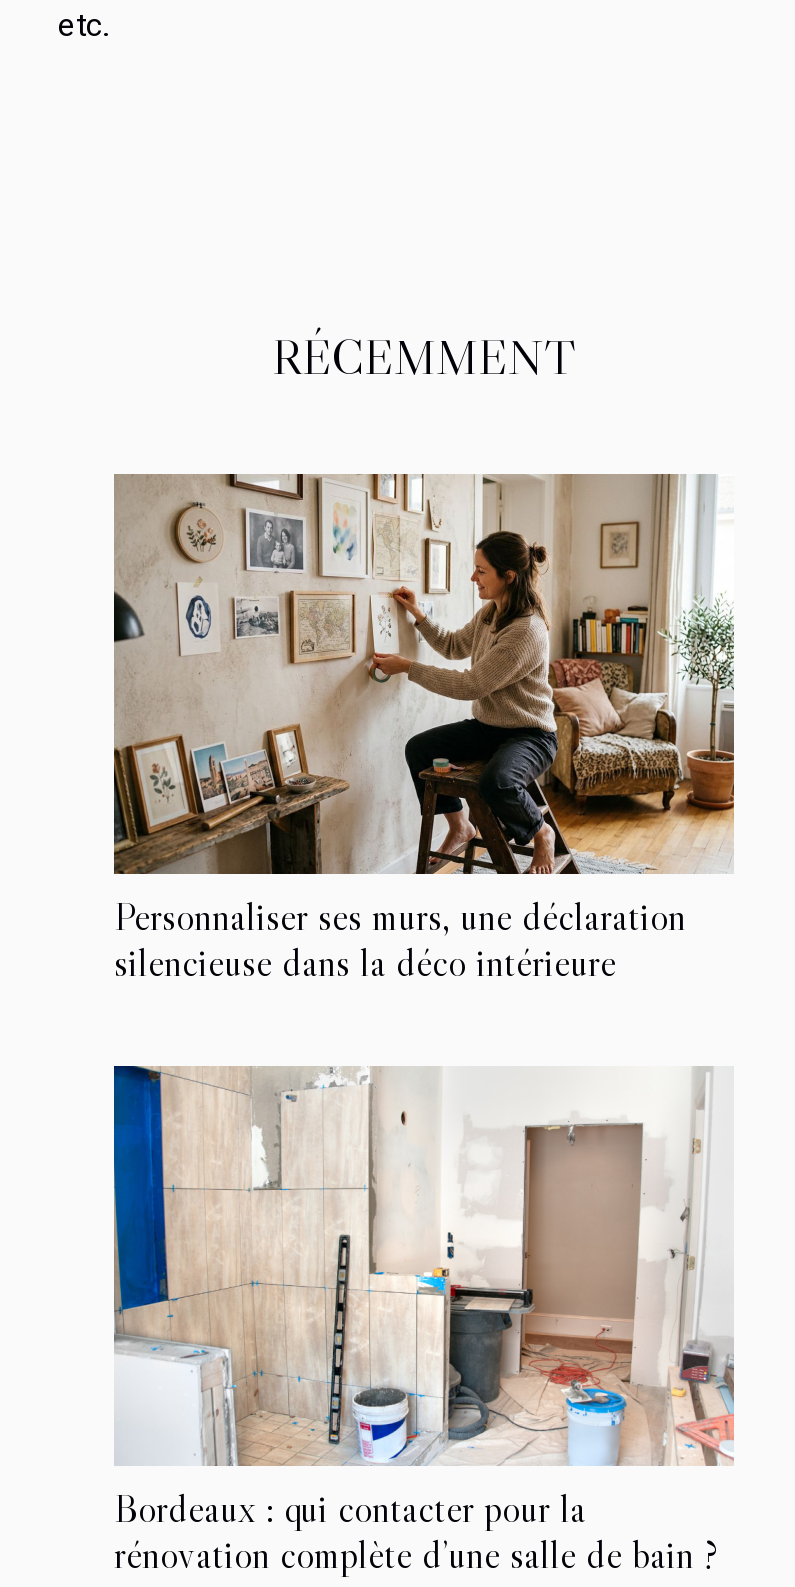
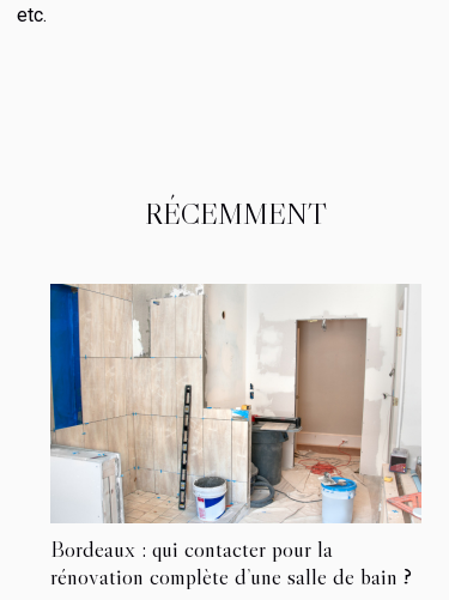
- [image]
- Personnaliser ses murs, une déclaration
- silencieuse dans la déco intérieure
